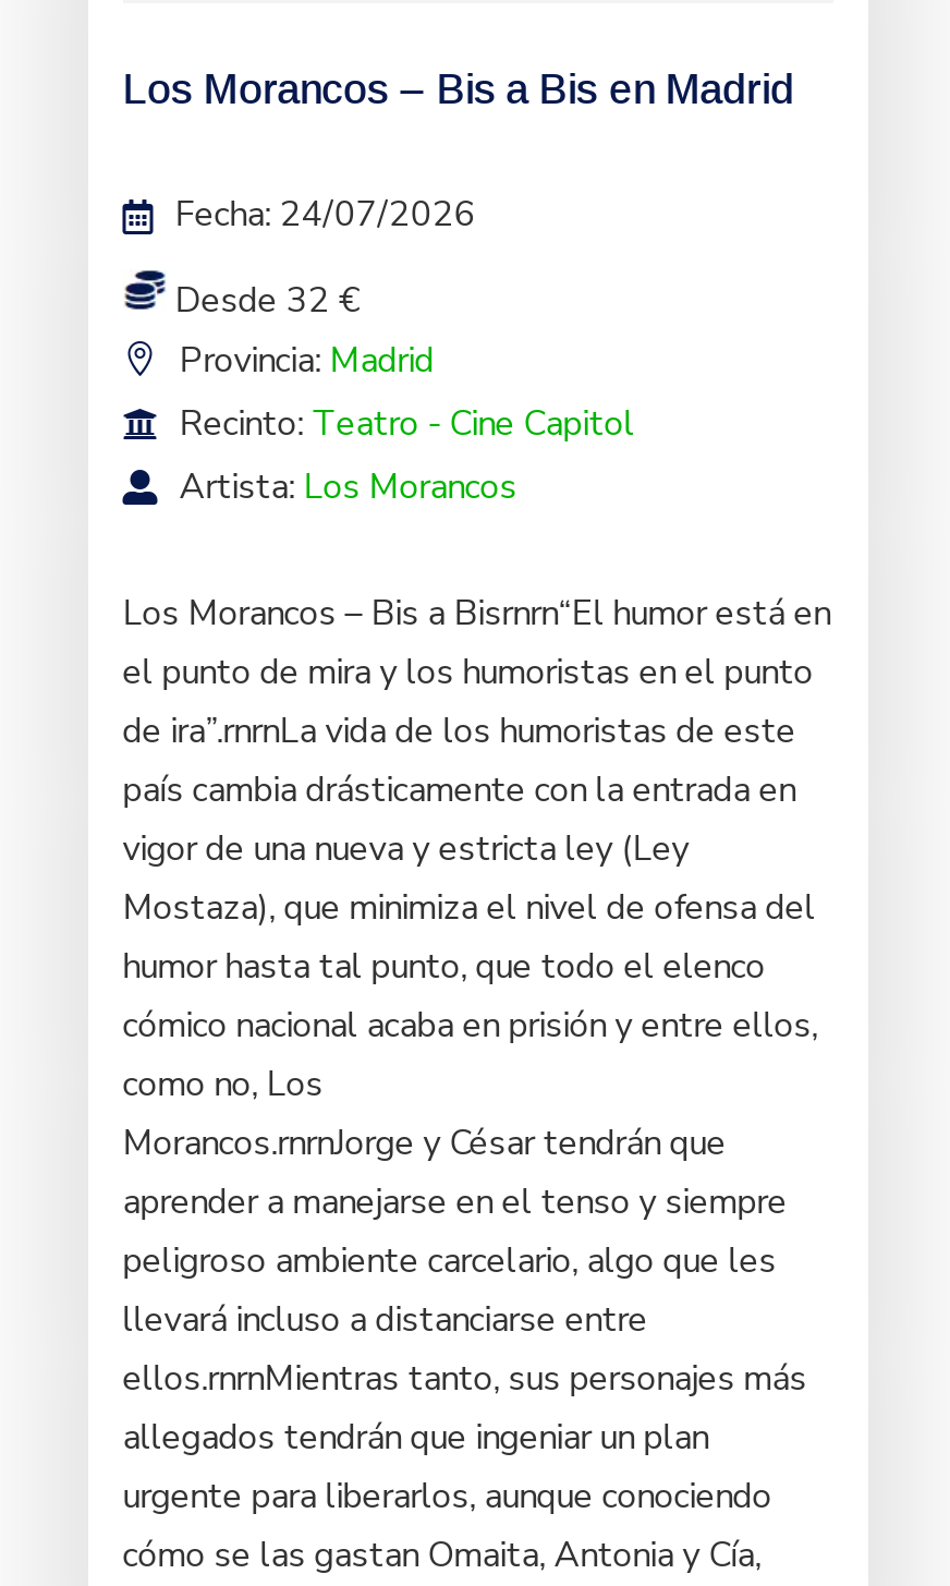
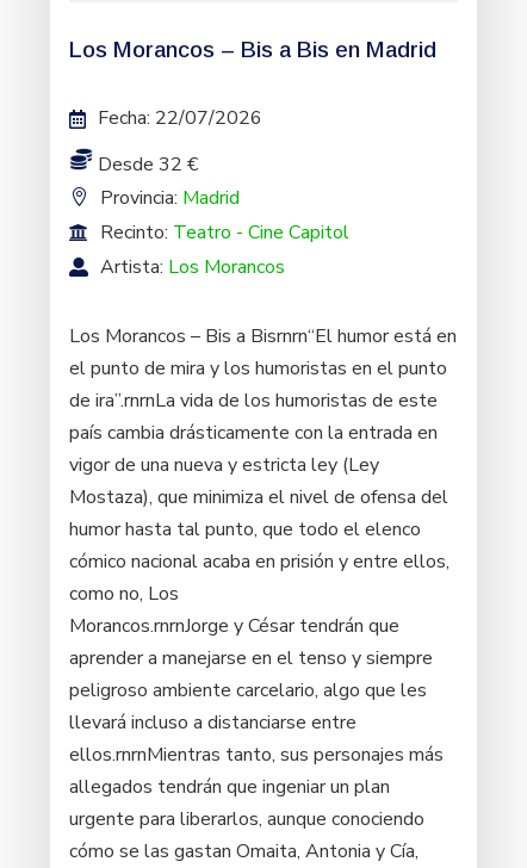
- Fecha: 24/07/2026
+ Fecha: 22/07/2026
